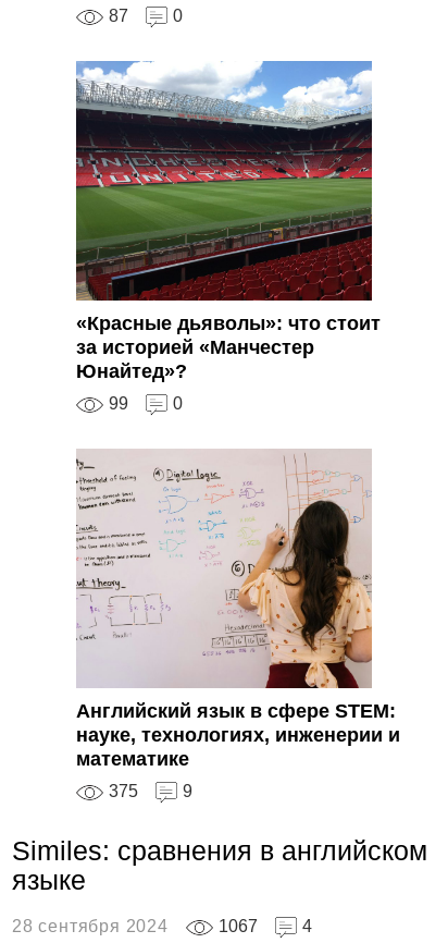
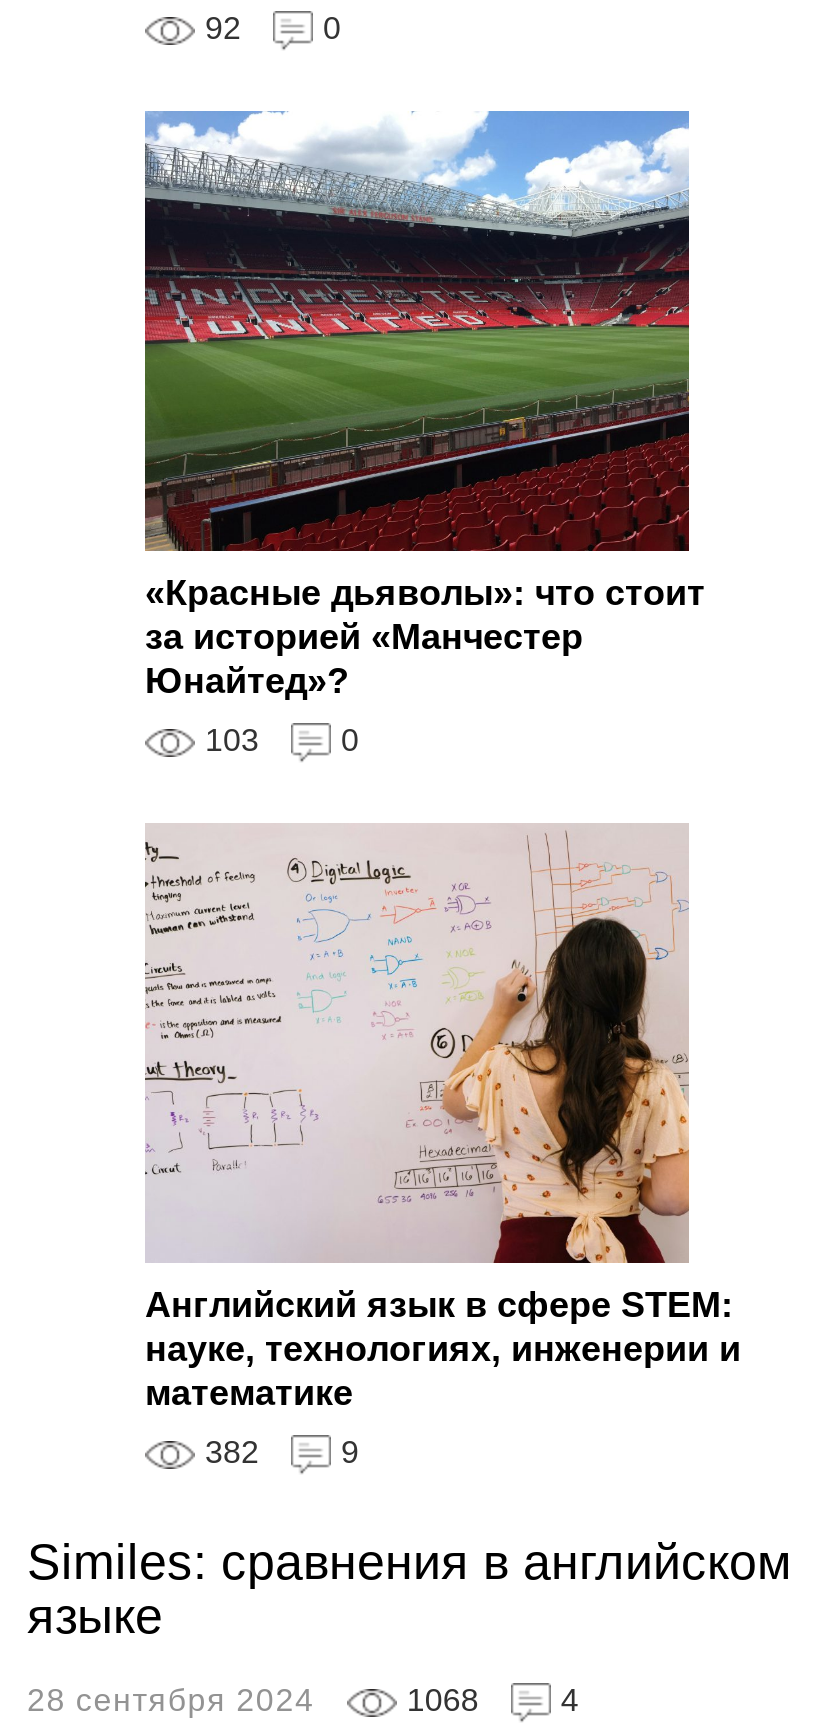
- 87
+ 92

- 99
+ 103

- 375
+ 382

- 1067
+ 1068
